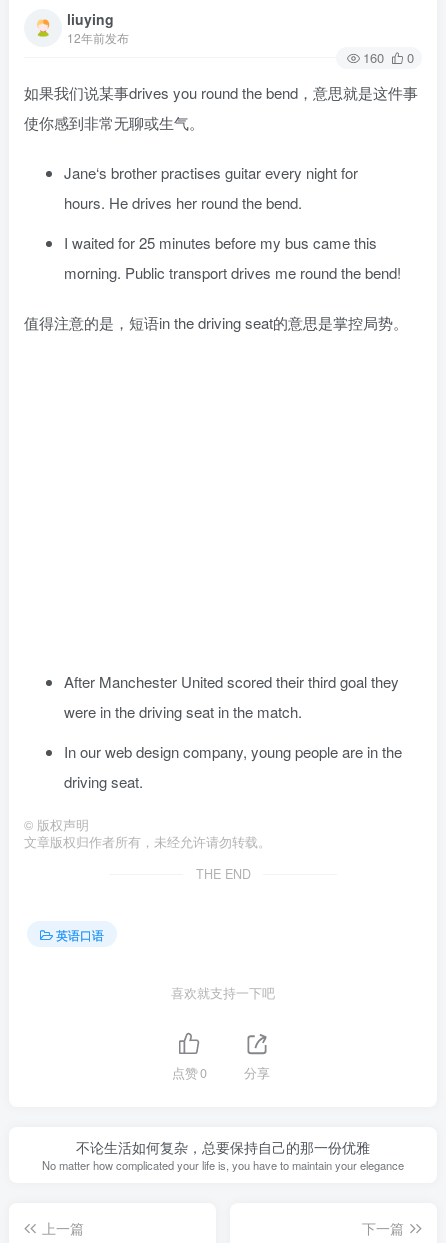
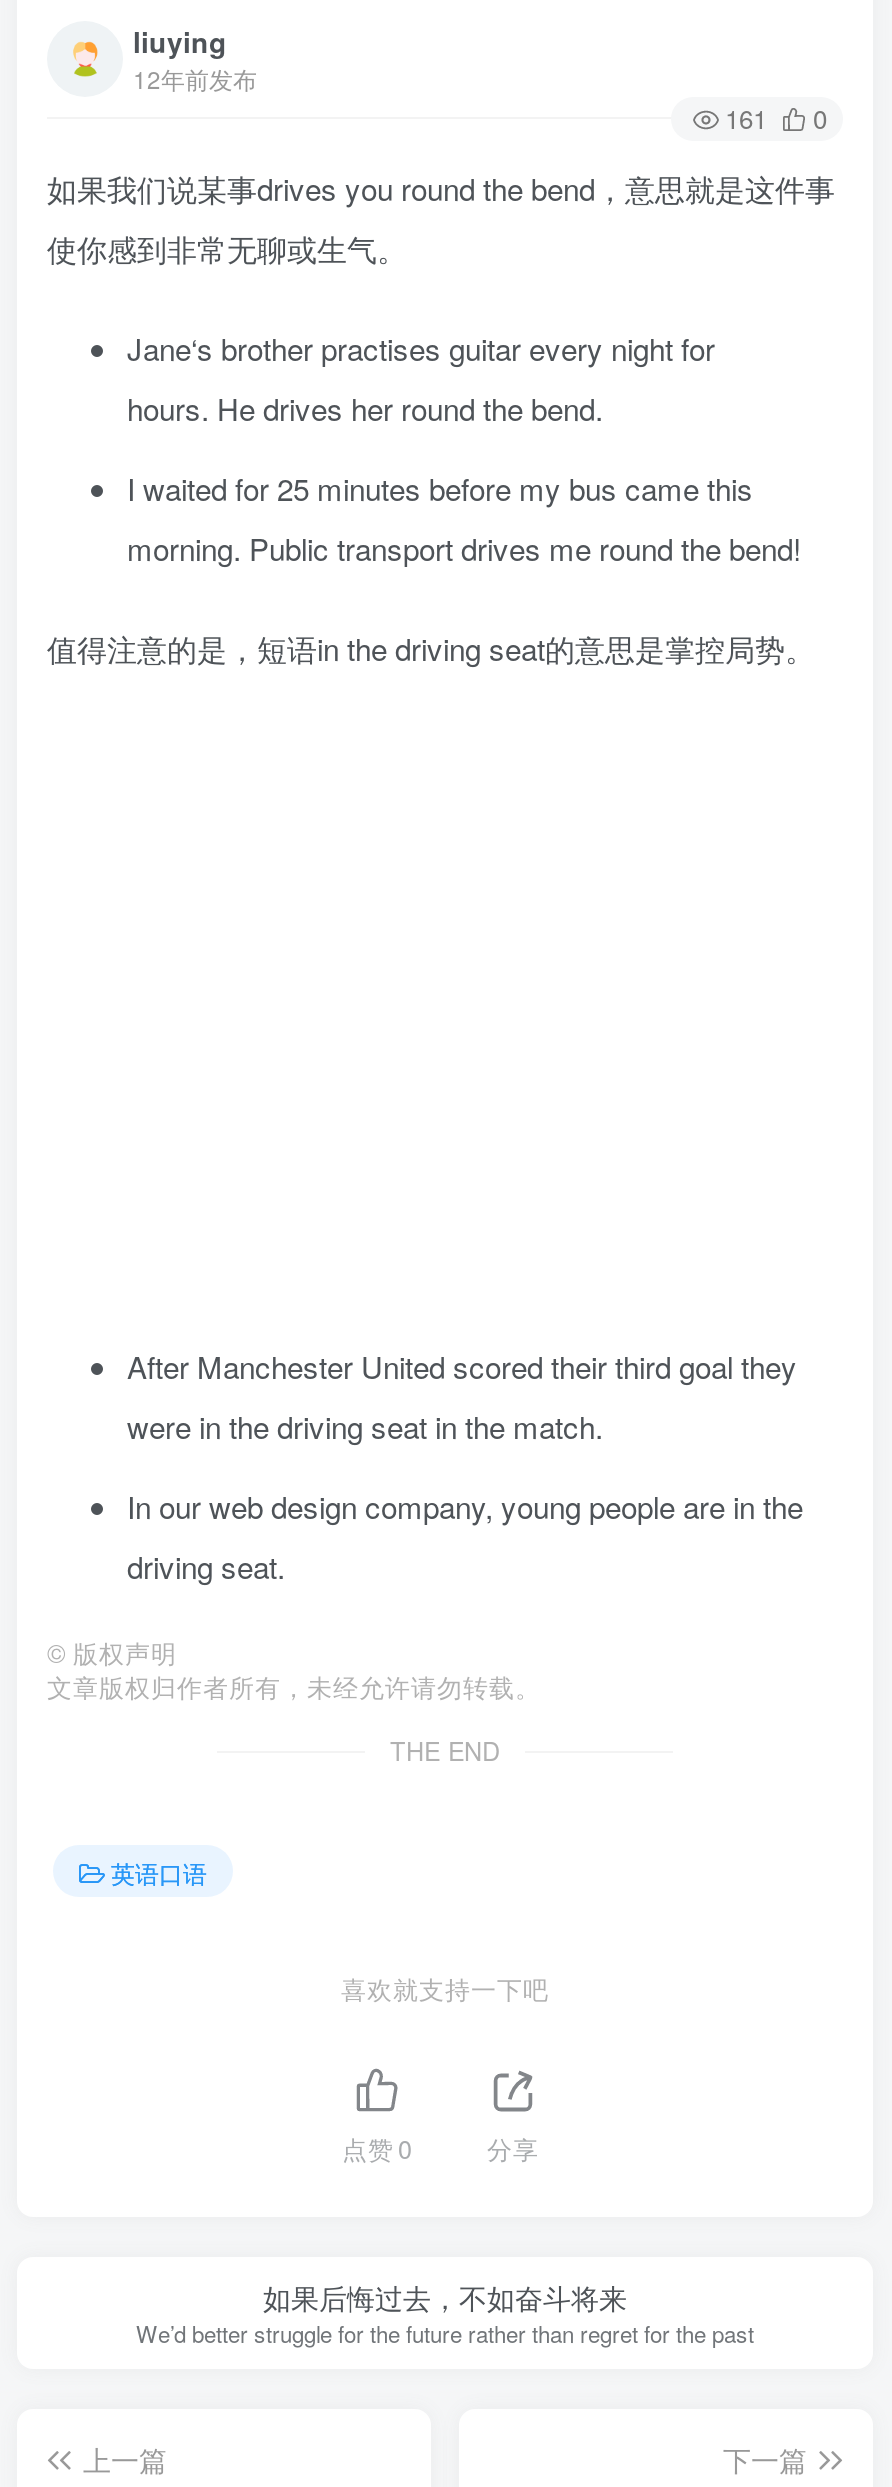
- 160 0
+ 161 0

- 不论生活如何复杂，总要保持自己的那一份优雅
- No matter how complicated your life is, you have to maintain your elegance
+ 如果后悔过去，不如奋斗将来
+ We’d better struggle for the future rather than regret for the past
